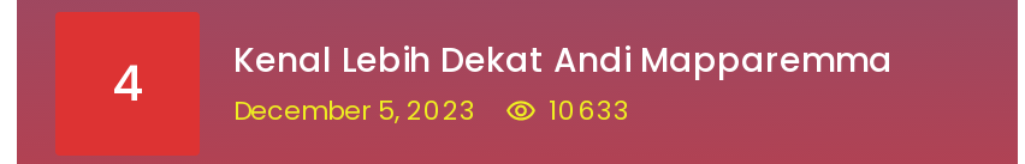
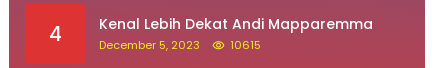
- December 5, 2023 10633
+ December 5, 2023 10615
